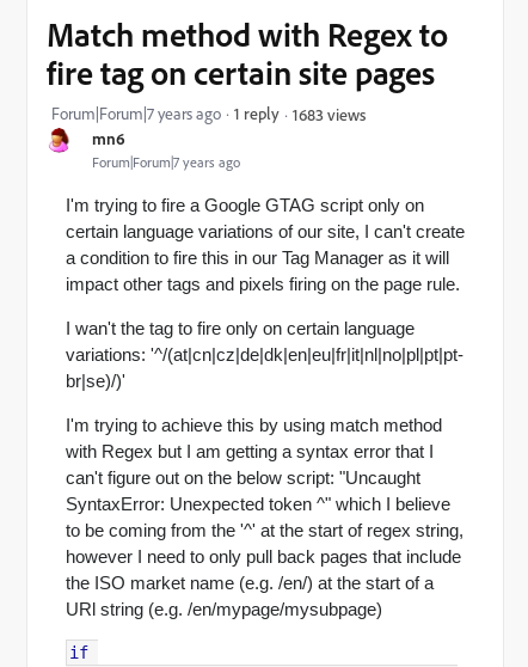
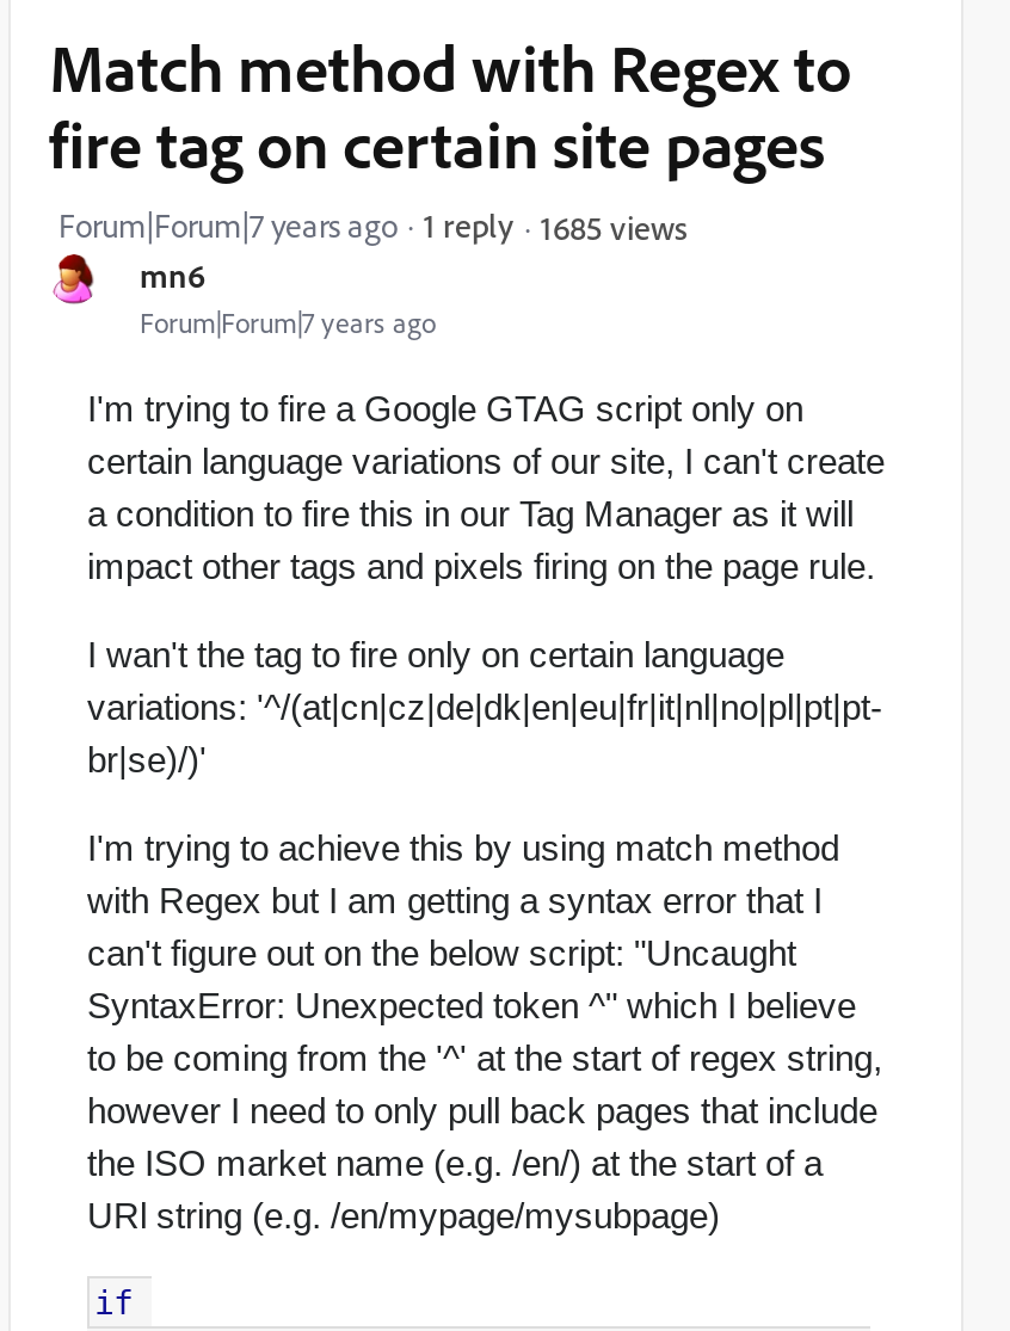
- 1683 views
+ 1685 views
